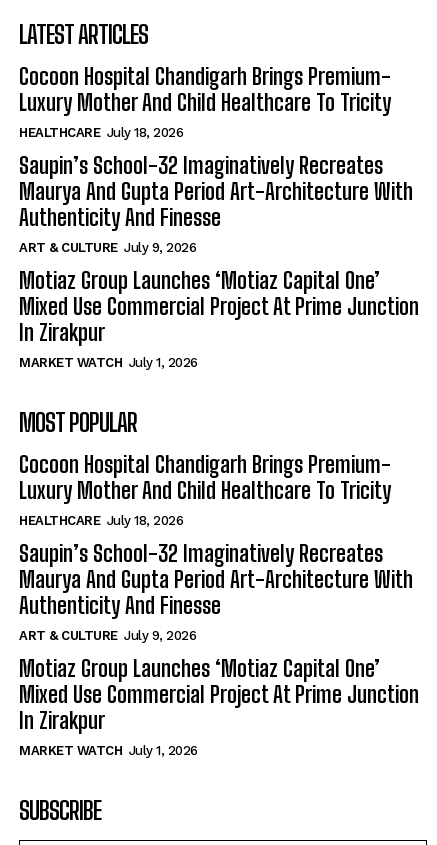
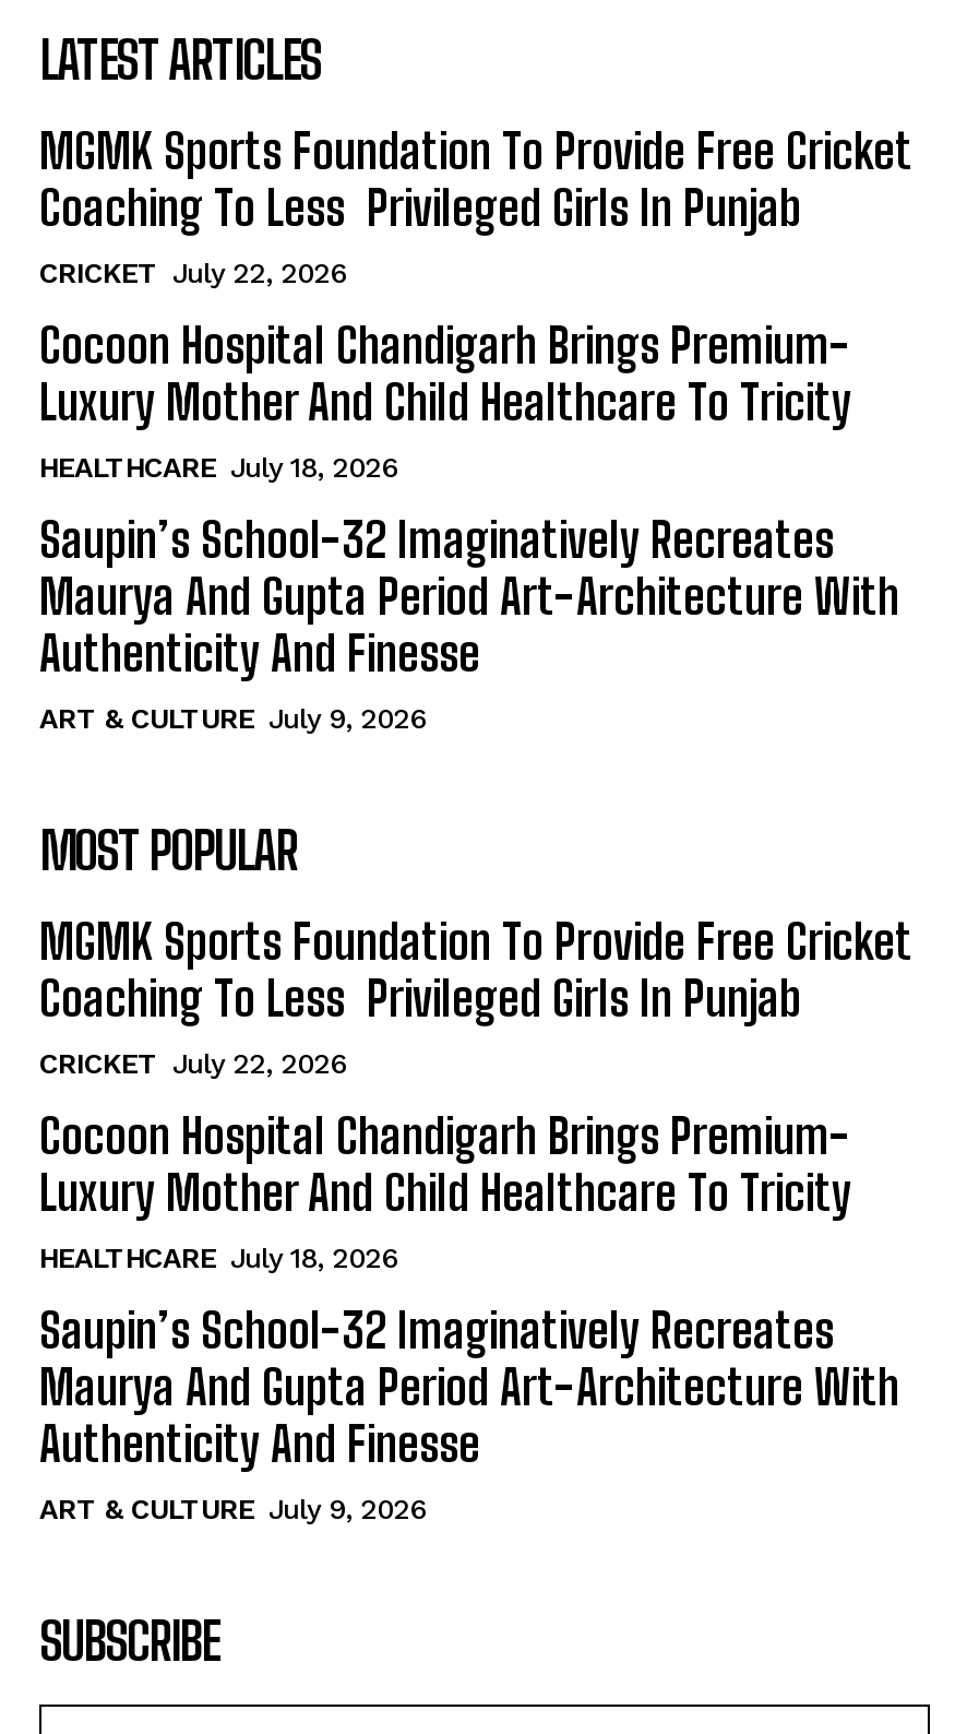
+ MGMK Sports Foundation To Provide Free Cricket
+ Coaching To Less Privileged Girls In Punjab
+ CRICKET July 22, 2026

moved down: Cocoon Hospital Chandigarh Brings Premium- | Luxury Mother And Child Healthcare To Tricity | HEALTHCARE July 18, 2026 | Saupin’s School-32 Imaginatively Recreates | Maurya And Gupta Period Art-Architecture With | Authenticity And Finesse | ART & CULTURE July 9, 2026

- Motiaz Group Launches ‘Motiaz Capital One’
- Mixed Use Commercial Project At Prime Junction
- In Zirakpur
- MARKET WATCH July 1, 2026

+ MGMK Sports Foundation To Provide Free Cricket
+ Coaching To Less Privileged Girls In Punjab
+ CRICKET July 22, 2026

moved down: Cocoon Hospital Chandigarh Brings Premium- | Luxury Mother And Child Healthcare To Tricity | HEALTHCARE July 18, 2026 | Saupin’s School-32 Imaginatively Recreates | Maurya And Gupta Period Art-Architecture With | Authenticity And Finesse | ART & CULTURE July 9, 2026

- Motiaz Group Launches ‘Motiaz Capital One’
- Mixed Use Commercial Project At Prime Junction
- In Zirakpur
- MARKET WATCH July 1, 2026
